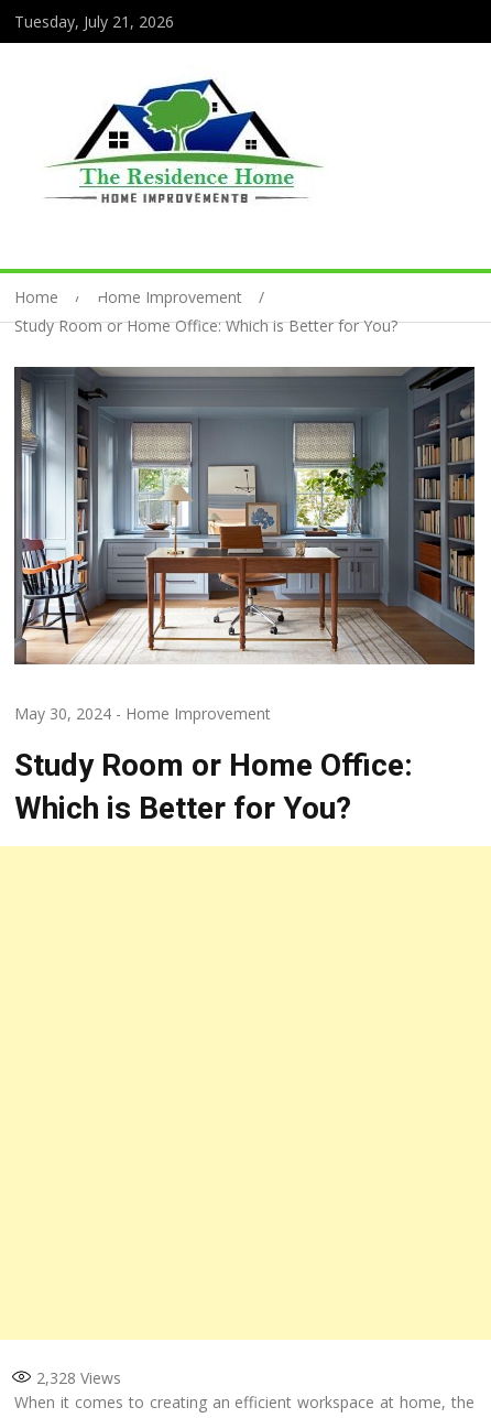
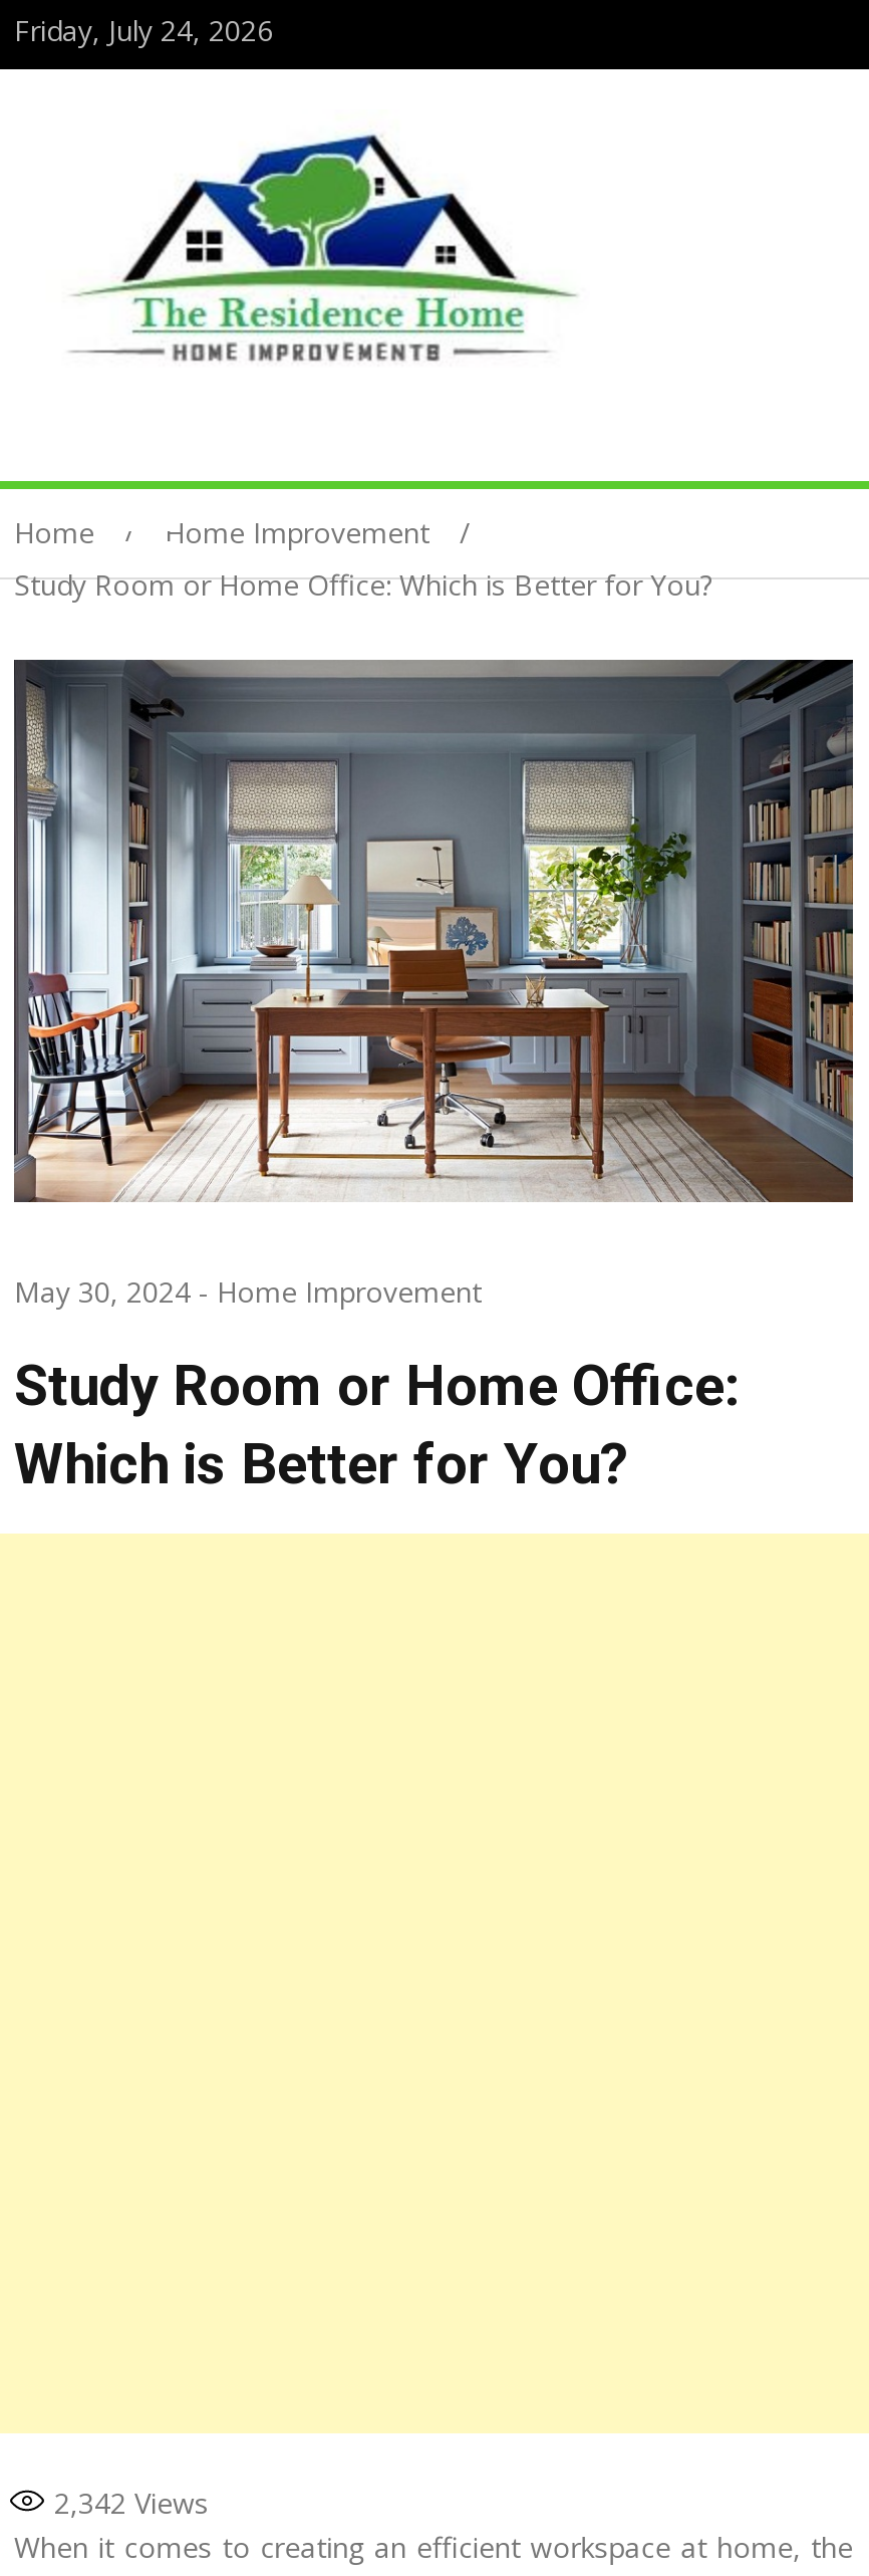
- Tuesday, July 21, 2026
+ Friday, July 24, 2026

- 2,328 Views
+ 2,342 Views
